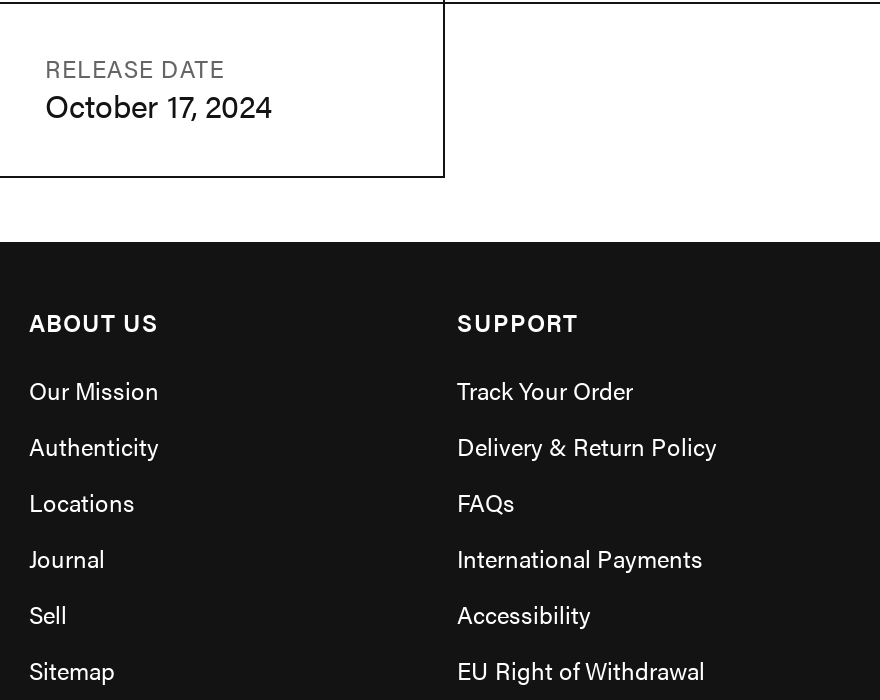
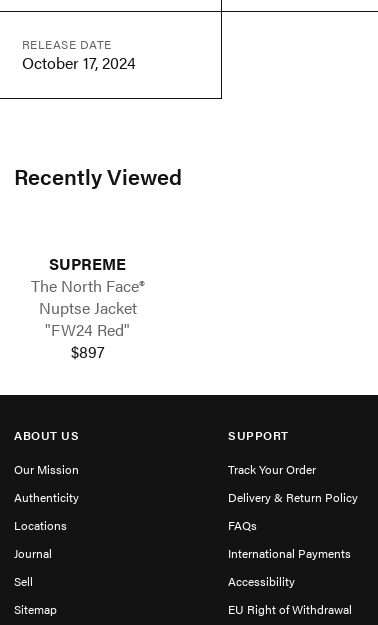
+ Recently Viewed
+ SUPREME
+ The North Face®
+ Nuptse Jacket
+ "FW24 Red"
+ $897
